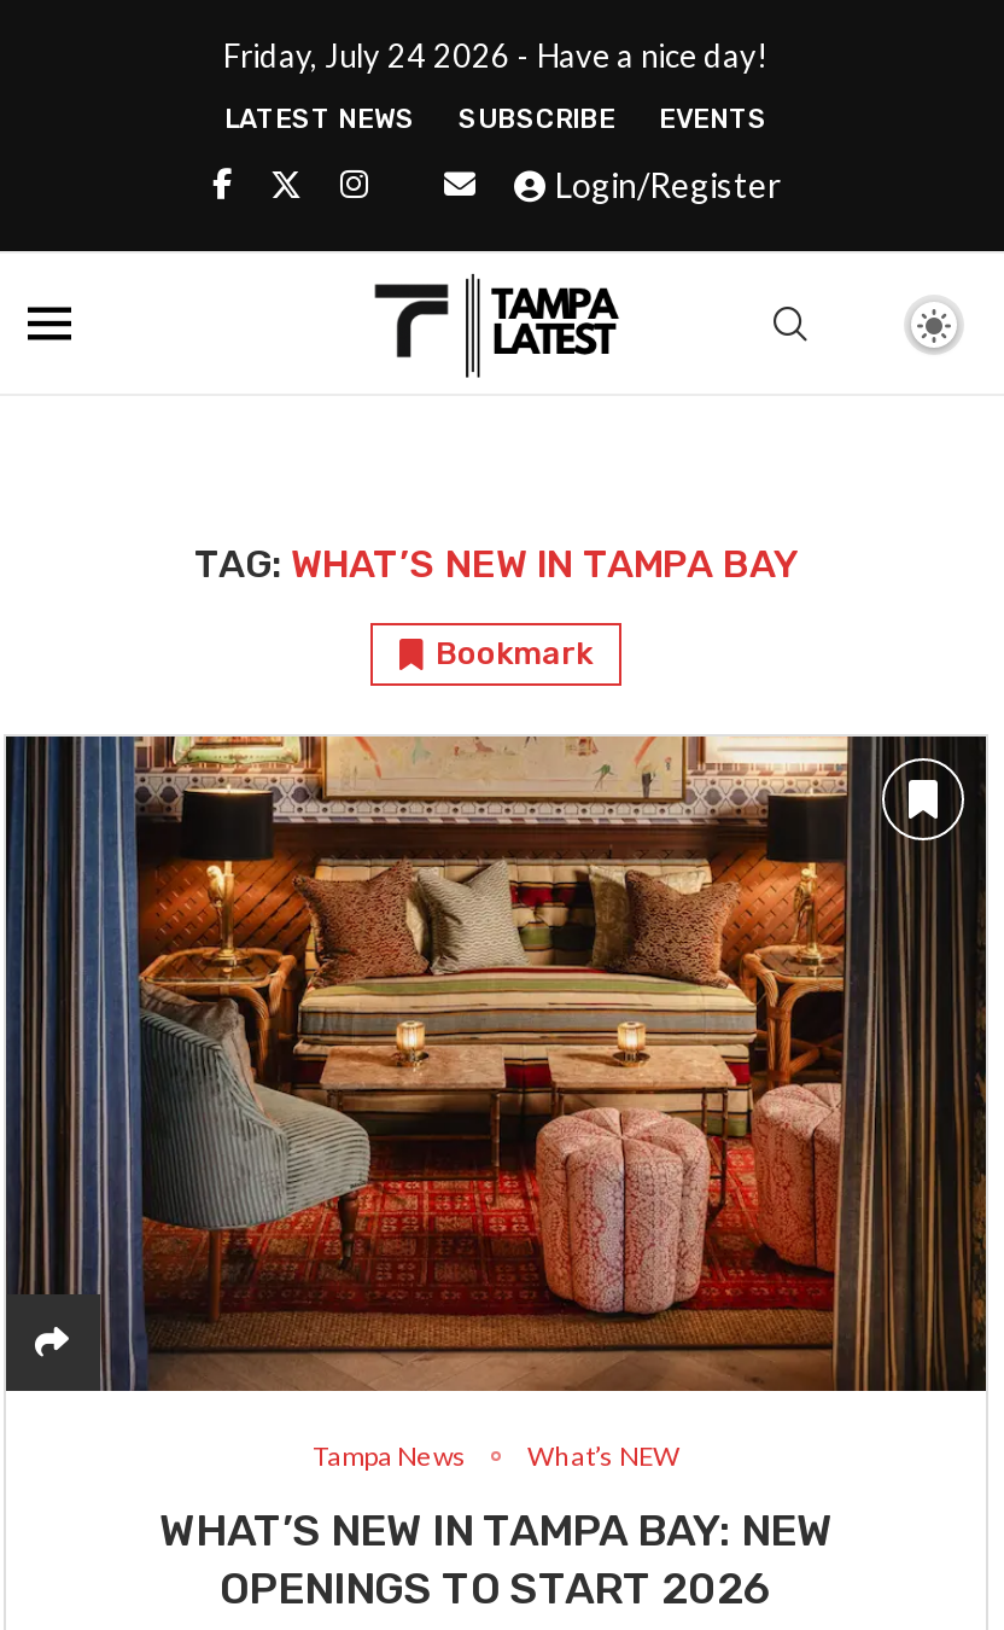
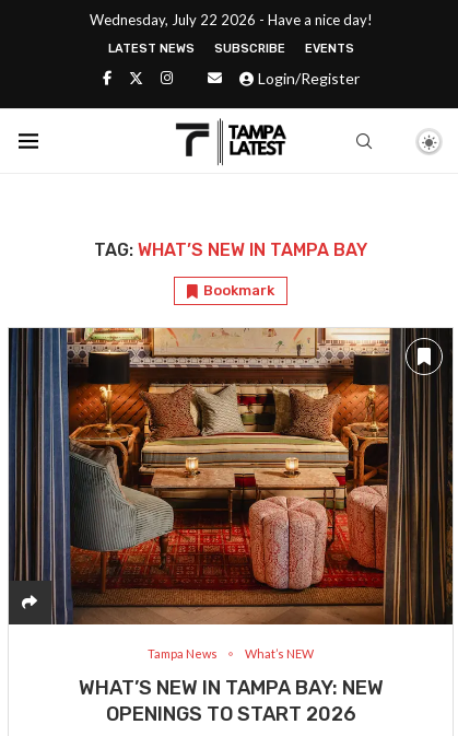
- Friday, July 24 2026 - Have a nice day!
+ Wednesday, July 22 2026 - Have a nice day!
